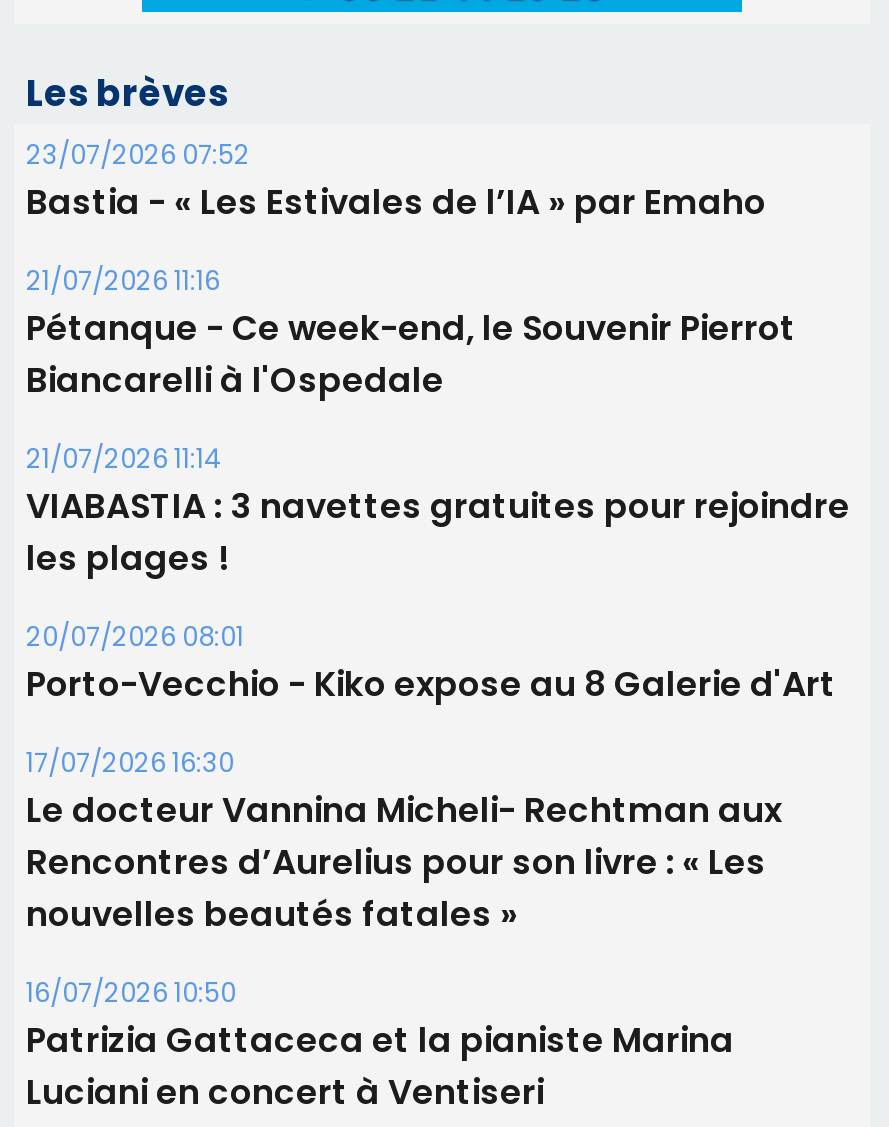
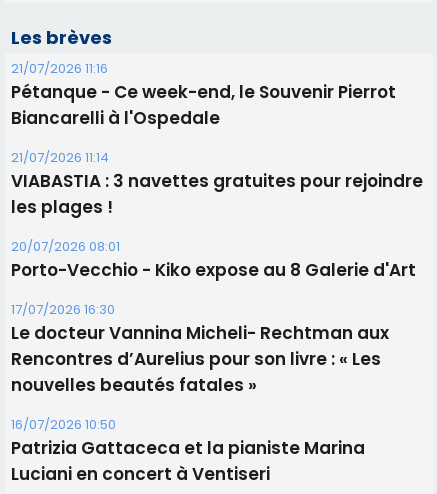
- 23/07/2026 07:52
- Bastia - « Les Estivales de l’IA » par Emaho
